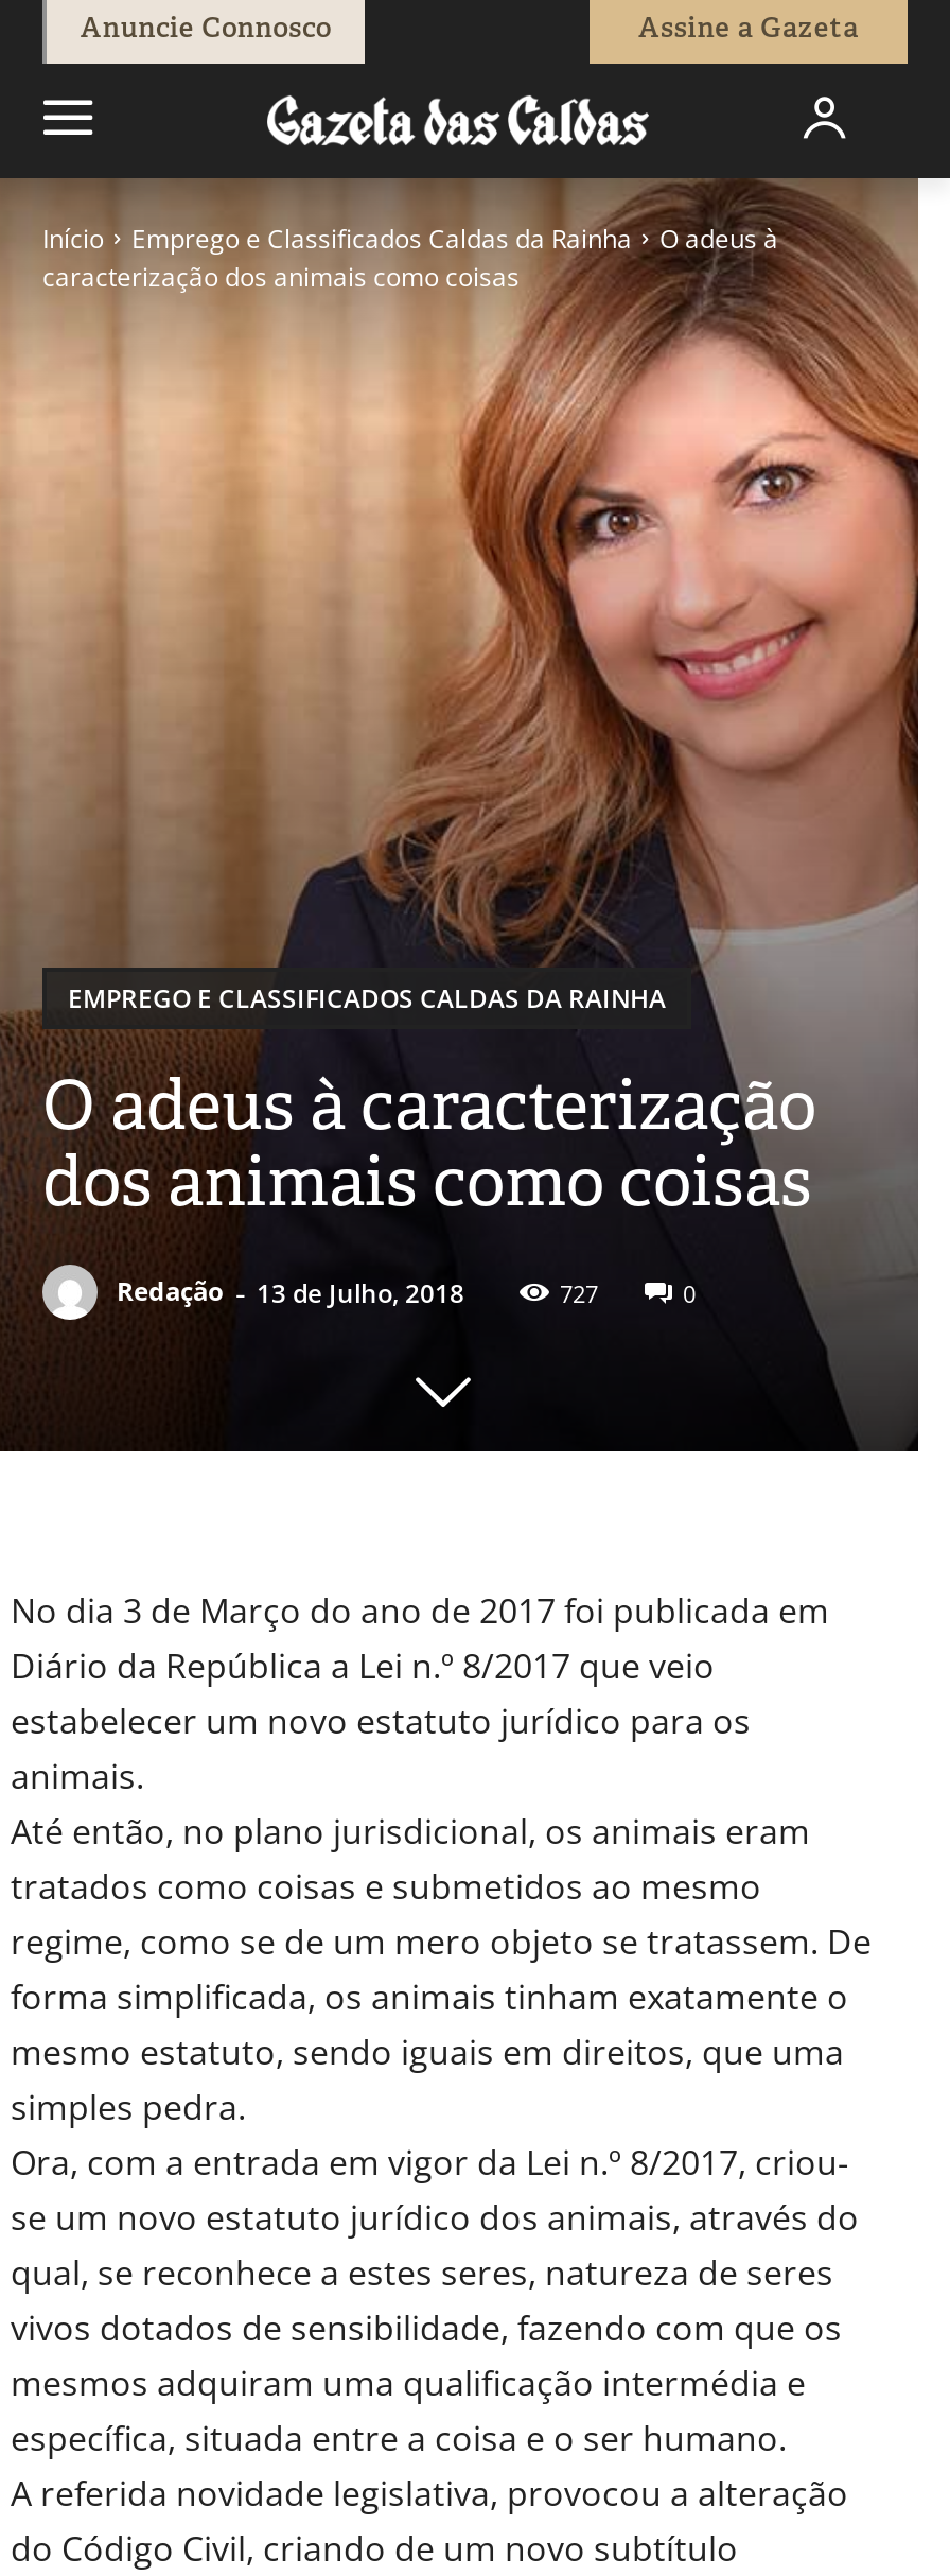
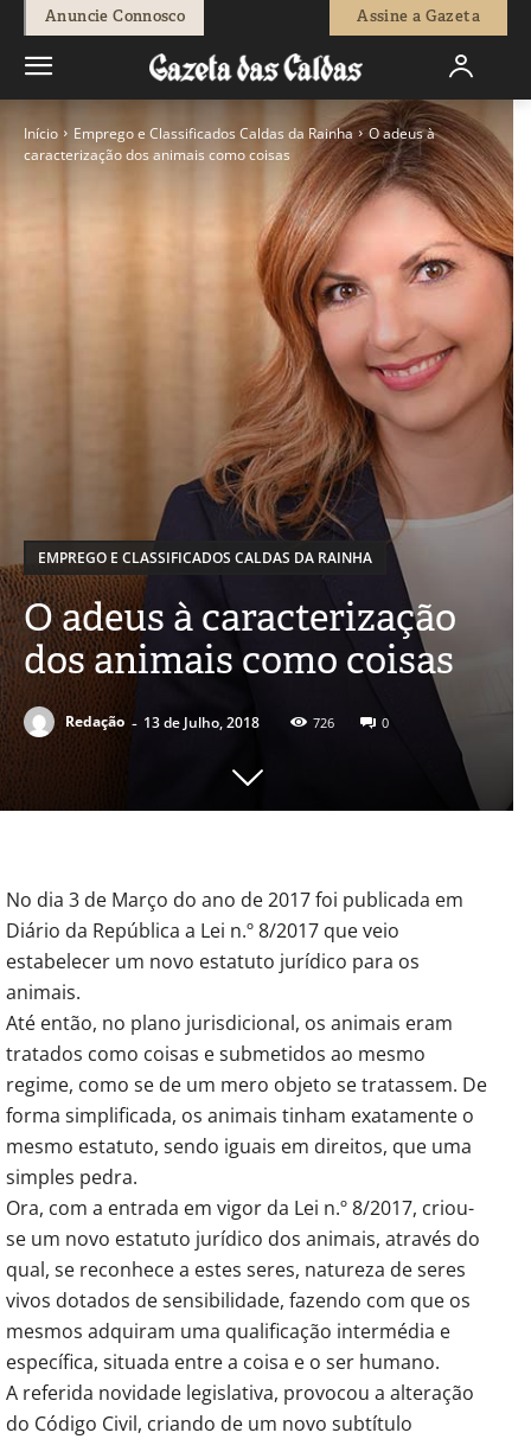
- 727
+ 726
